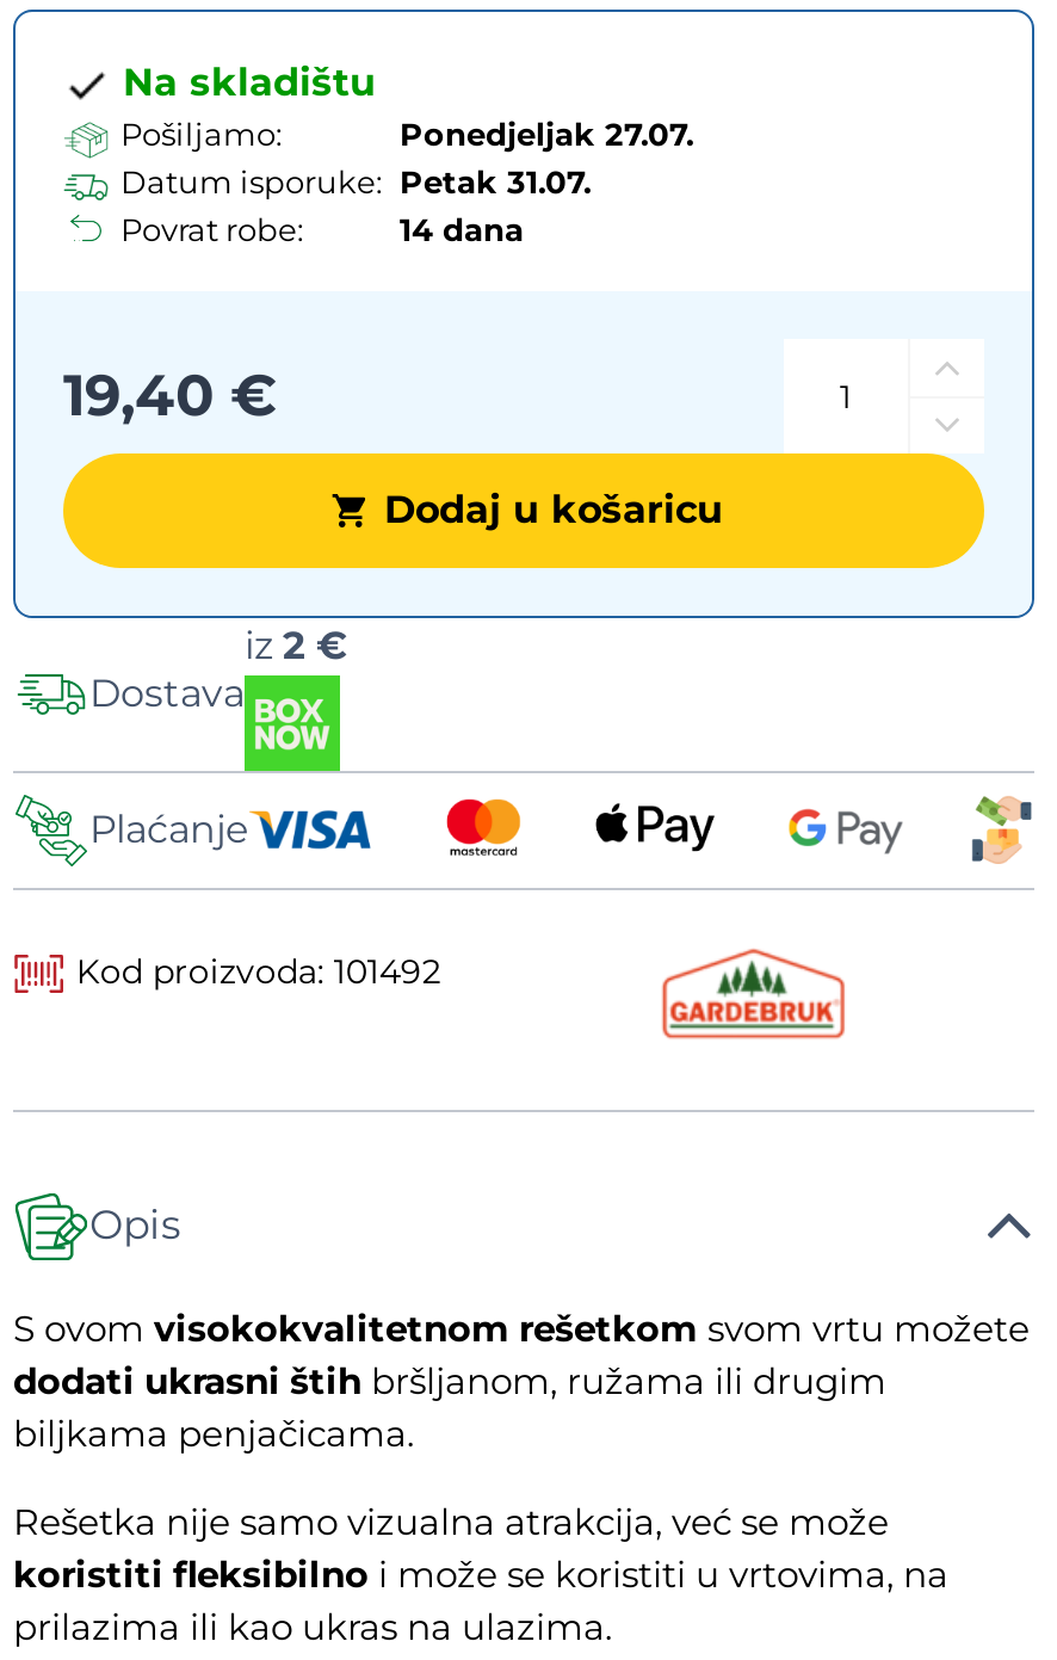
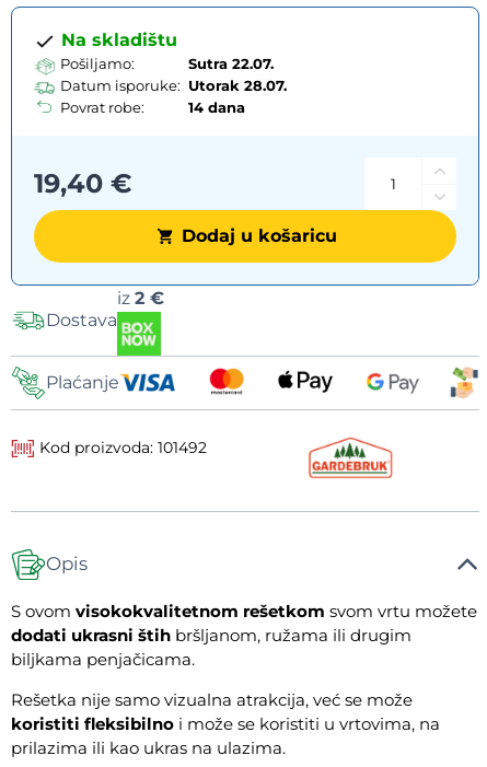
- Ponedjeljak 27.07.
- Datum isporuke: Petak 31.07.
+ Sutra 22.07.
+ Datum isporuke: Utorak 28.07.
